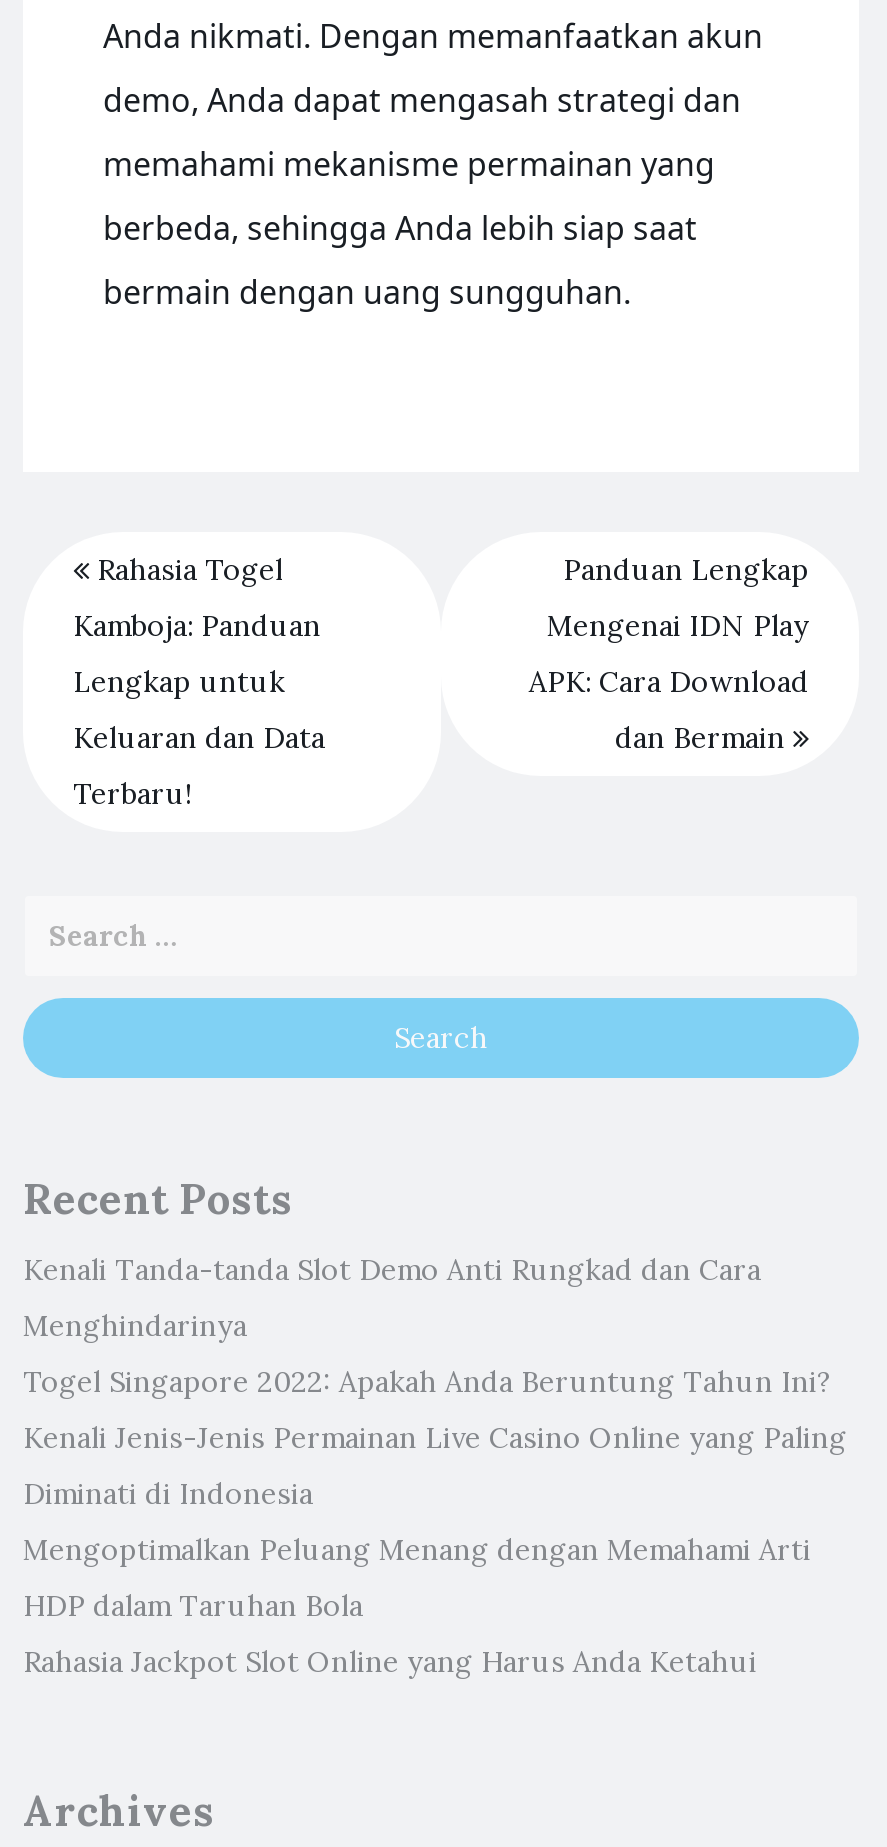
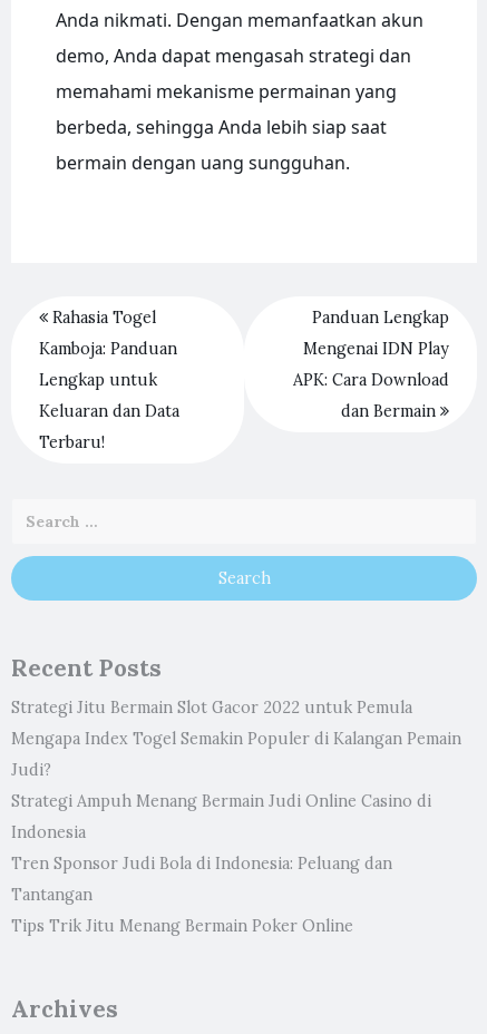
- Kenali Tanda-tanda Slot Demo Anti Rungkad dan Cara
+ Strategi Jitu Bermain Slot Gacor 2022 untuk Pemula

- Menghindarinya
+ Mengapa Index Togel Semakin Populer di Kalangan Pemain

- Togel Singapore 2022: Apakah Anda Beruntung Tahun Ini?
+ Judi?

- Kenali Jenis-Jenis Permainan Live Casino Online yang Paling
+ Strategi Ampuh Menang Bermain Judi Online Casino di

- Diminati di Indonesia
+ Indonesia

- Mengoptimalkan Peluang Menang dengan Memahami Arti
+ Tren Sponsor Judi Bola di Indonesia: Peluang dan

- HDP dalam Taruhan Bola
+ Tantangan

- Rahasia Jackpot Slot Online yang Harus Anda Ketahui
+ Tips Trik Jitu Menang Bermain Poker Online
